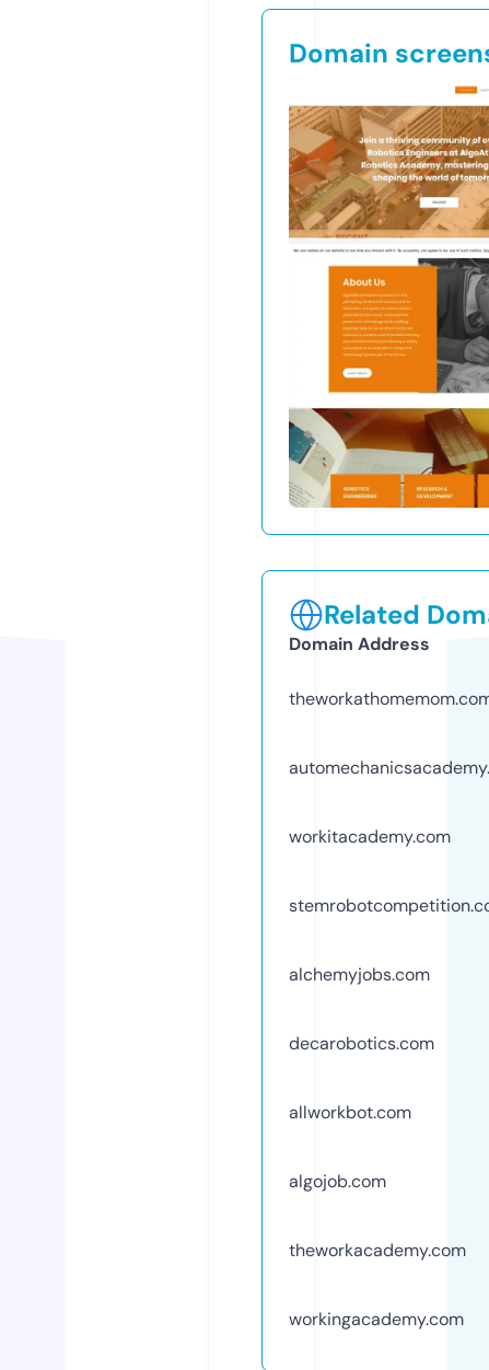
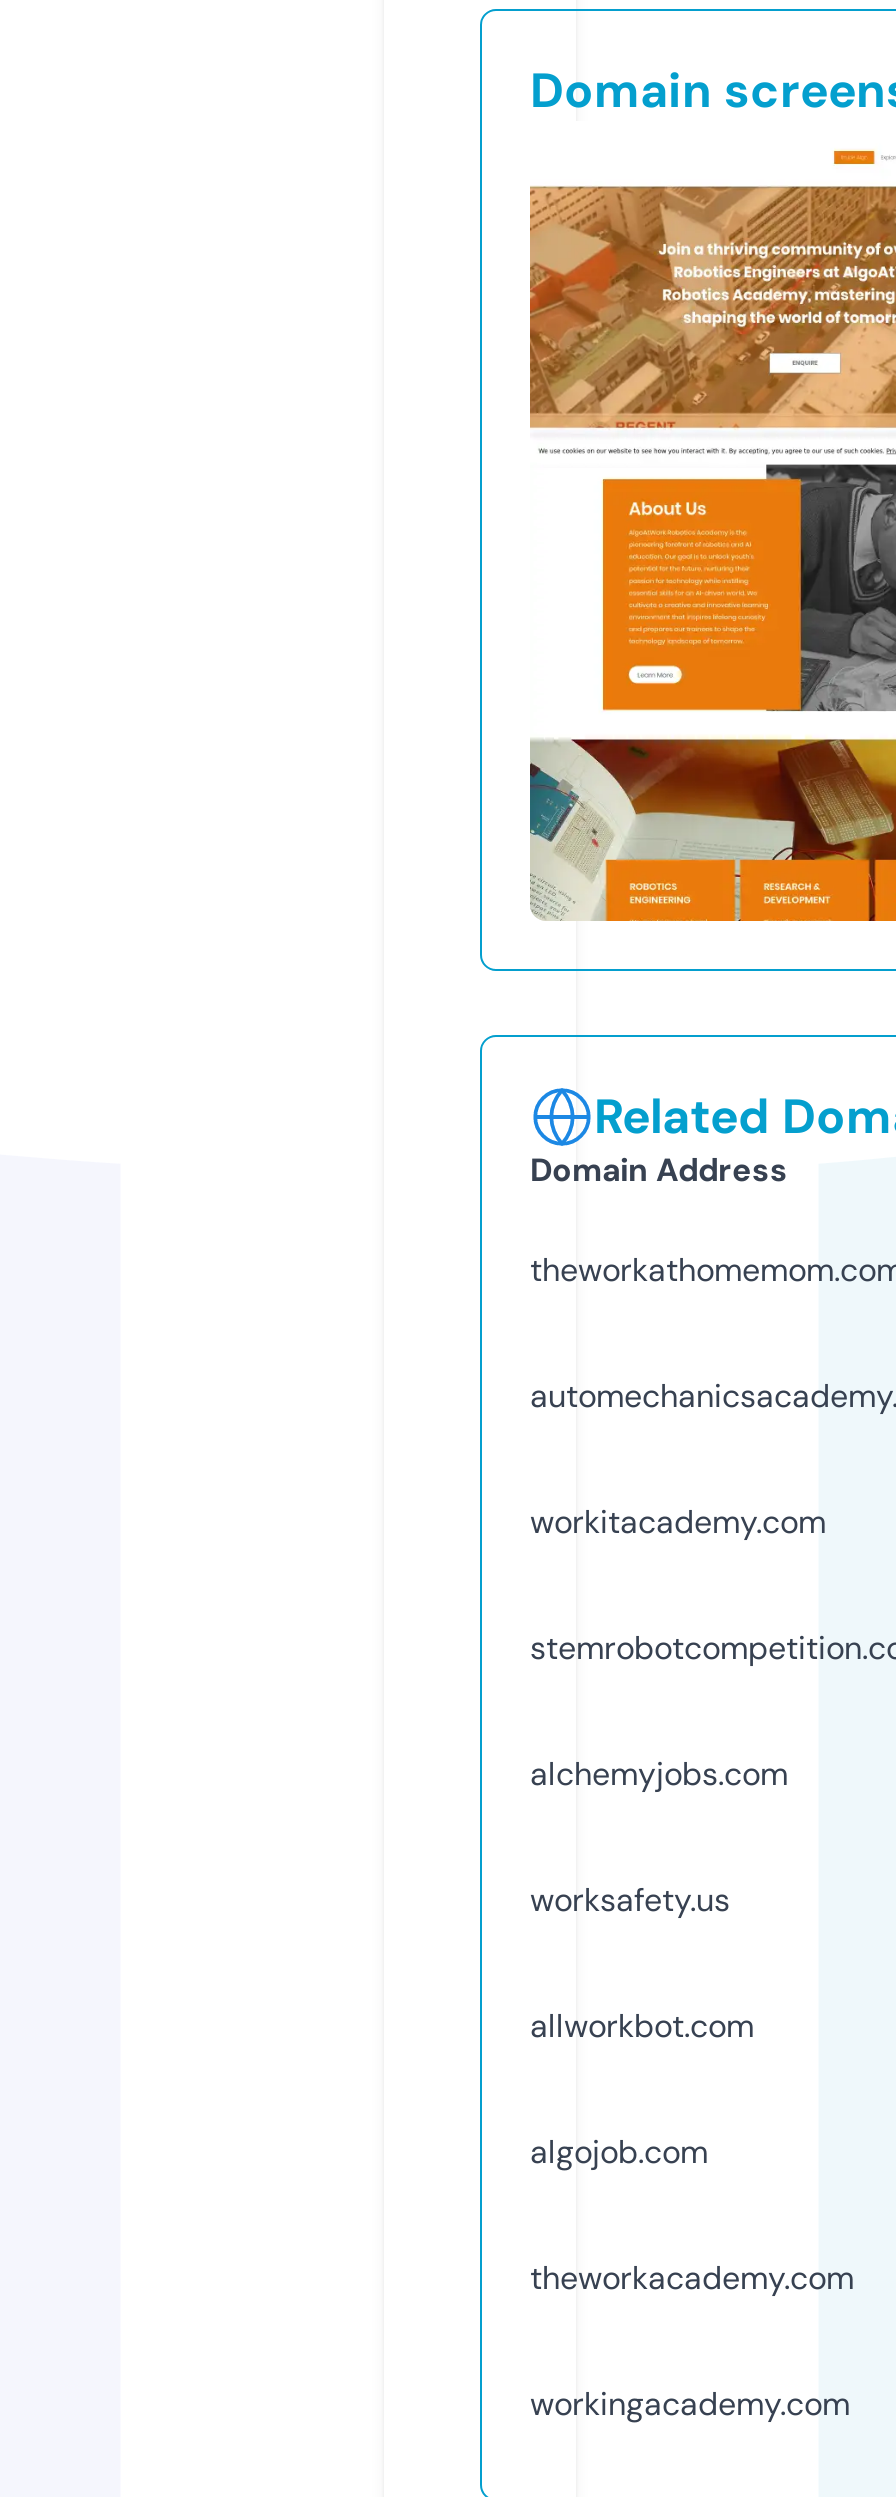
- decarobotics.com
+ worksafety.us
